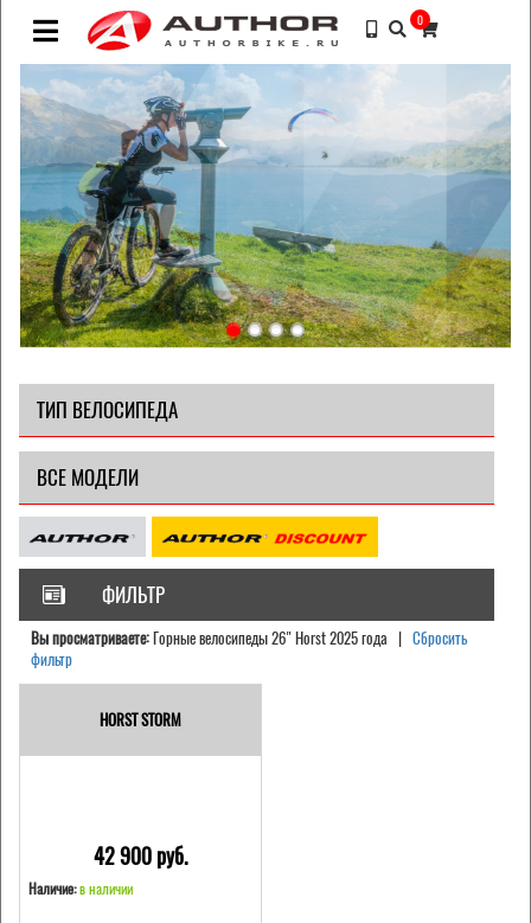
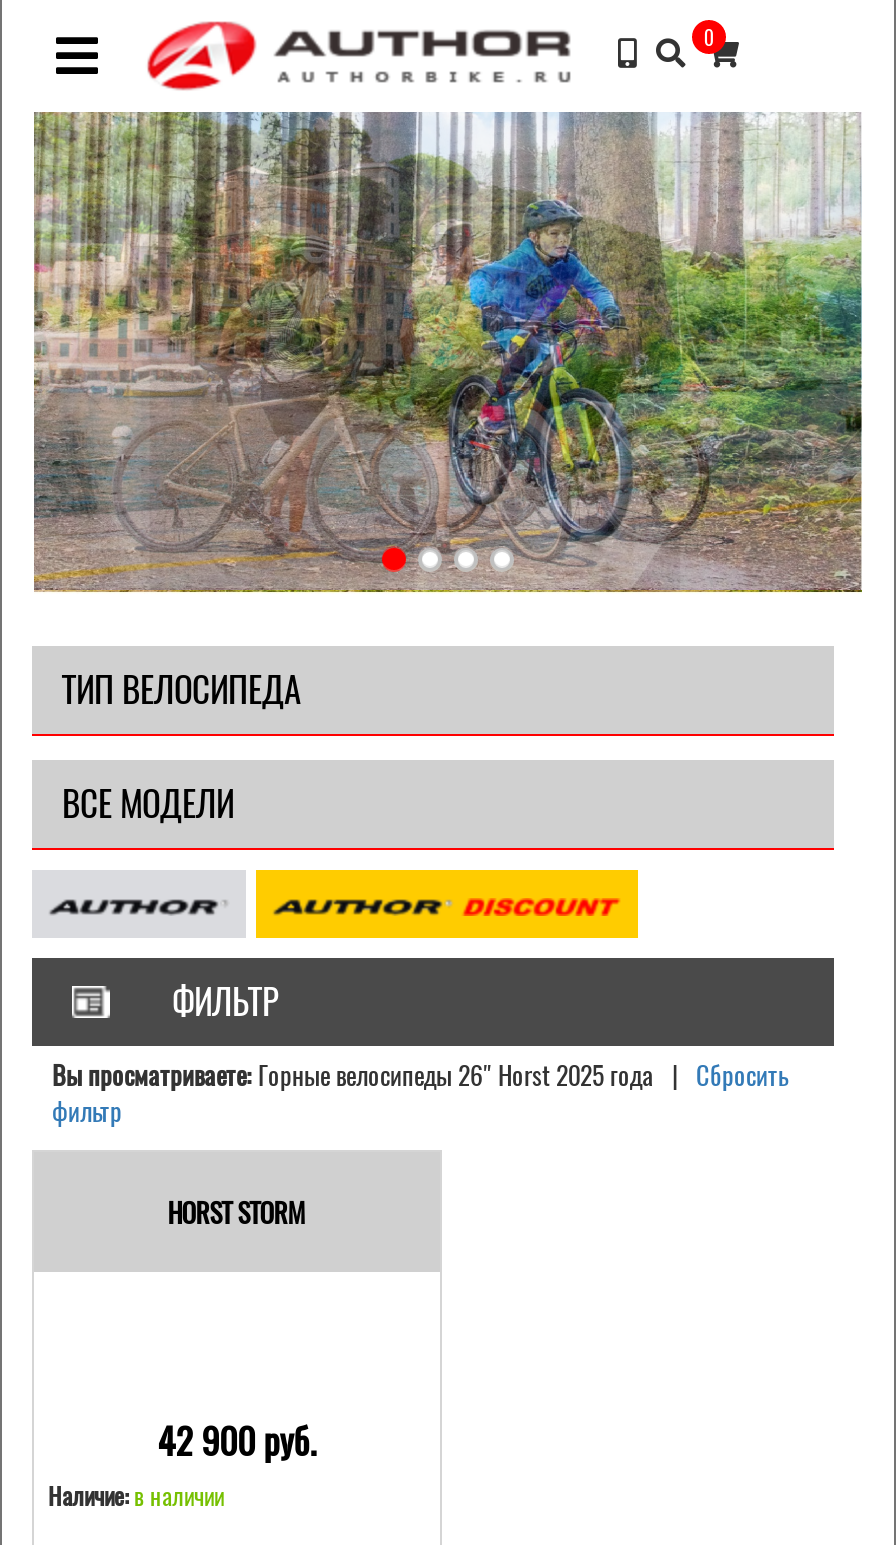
- [image]
+ [image]
